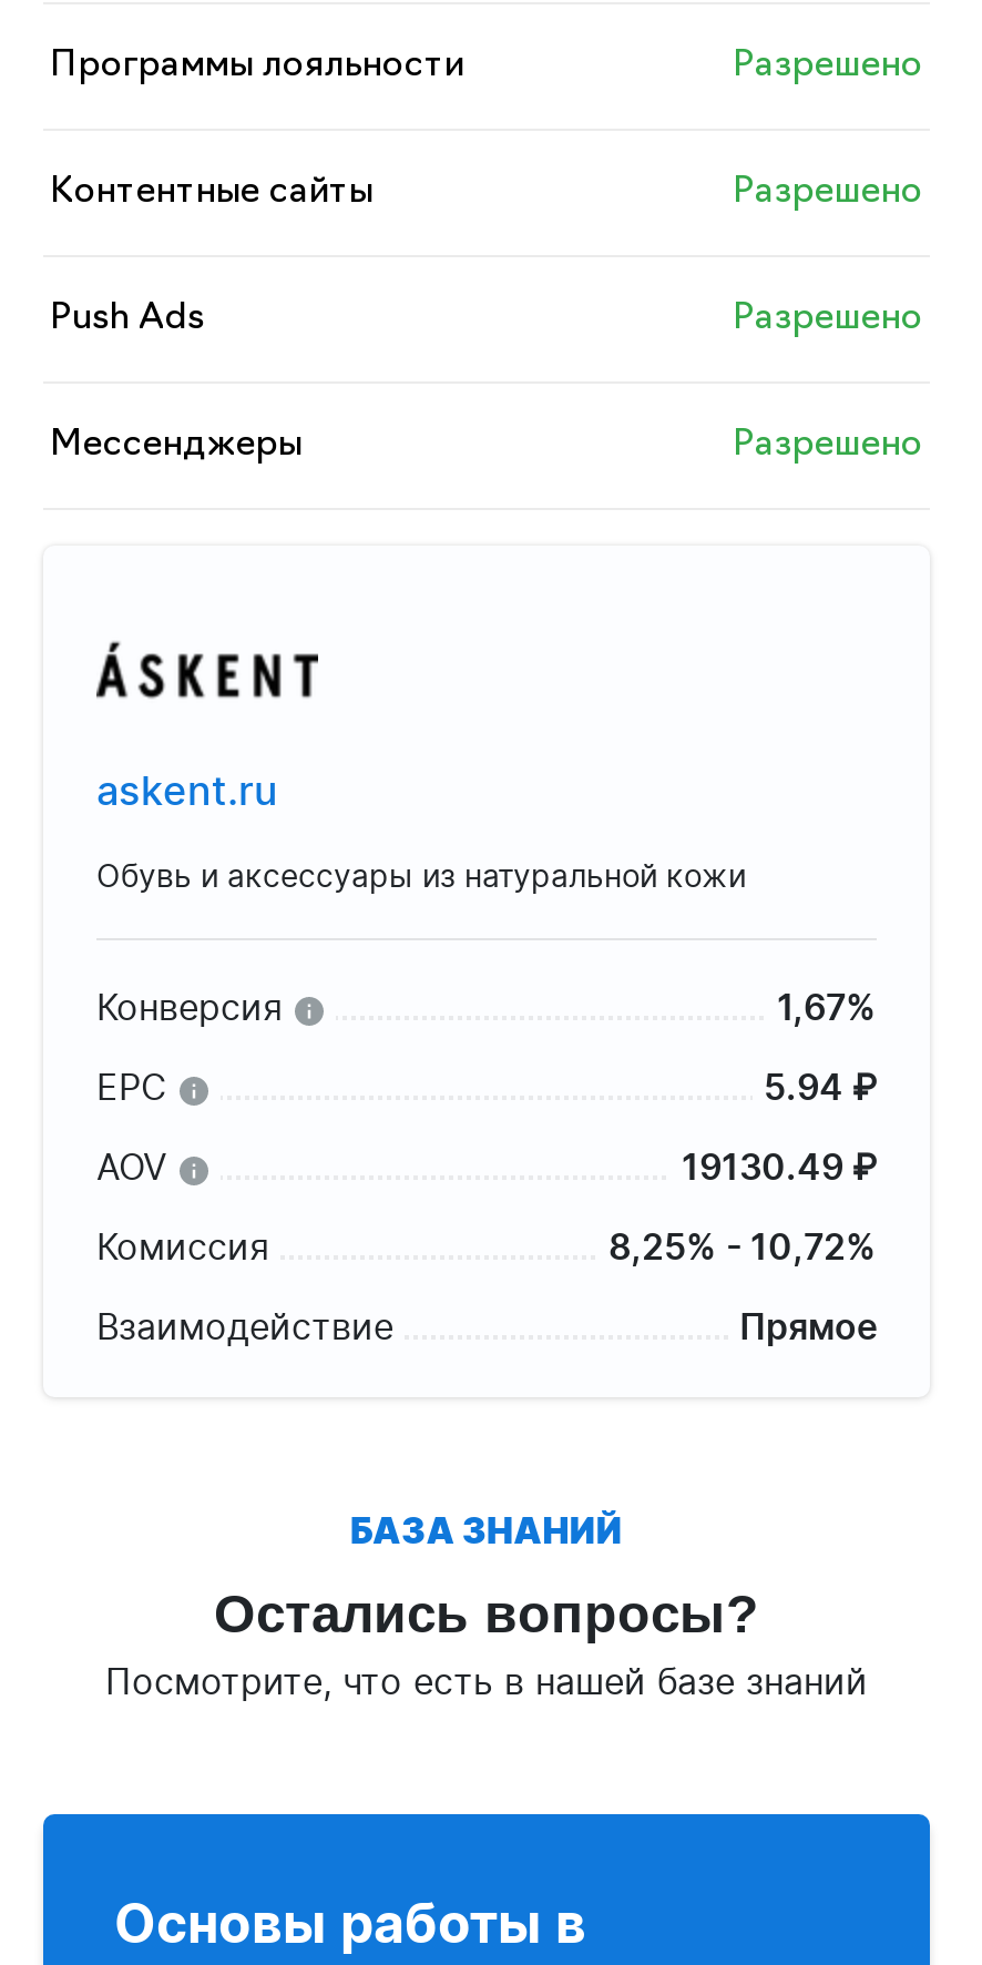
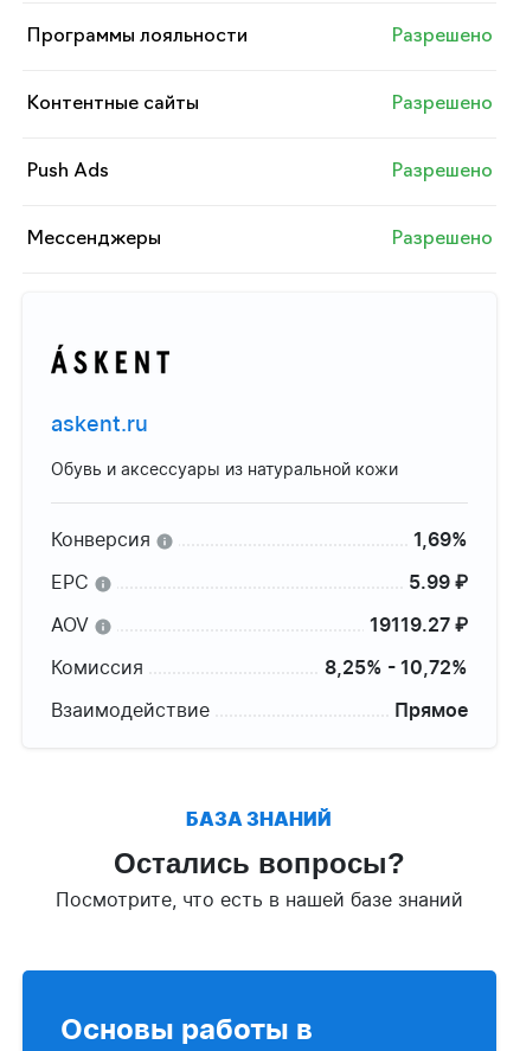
- 1,67%
+ 1,69%

- 5.94 ₽
+ 5.99 ₽

- 19130.49 ₽
+ 19119.27 ₽
